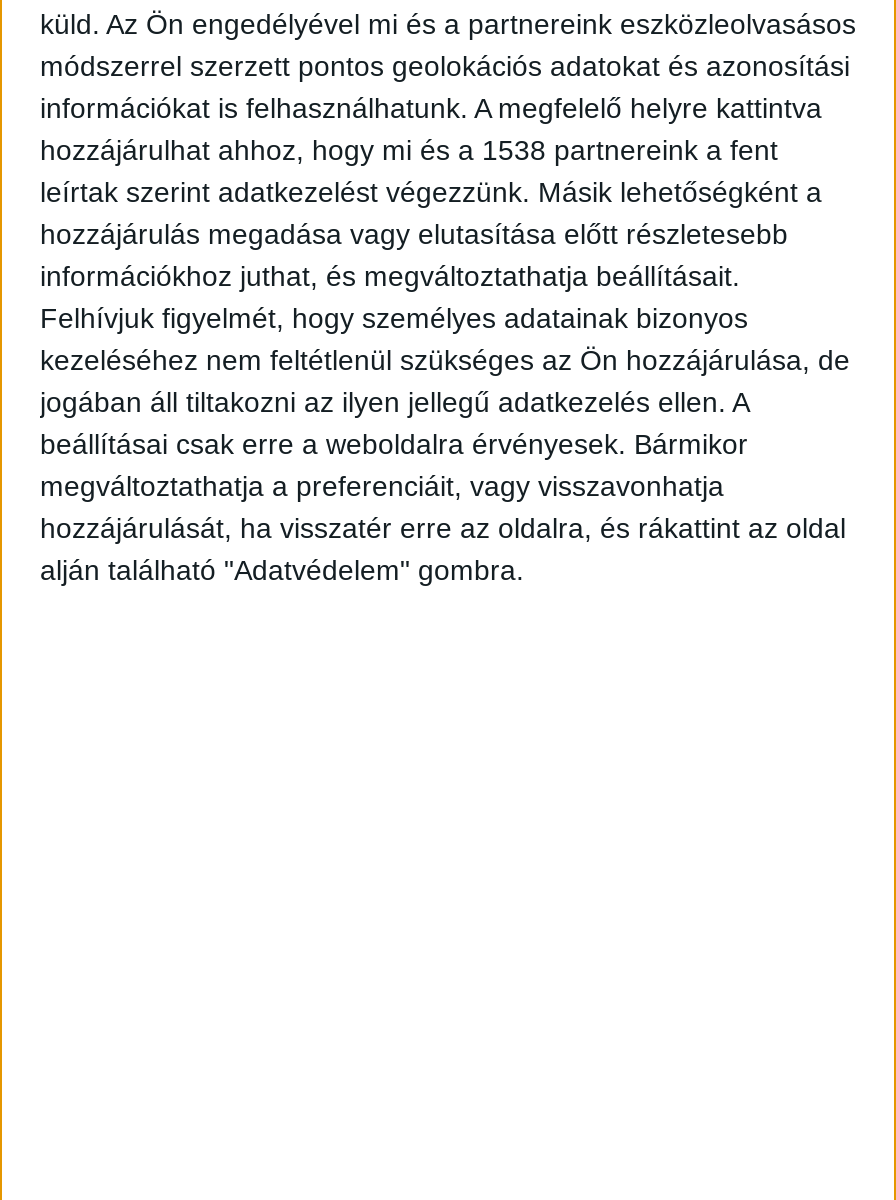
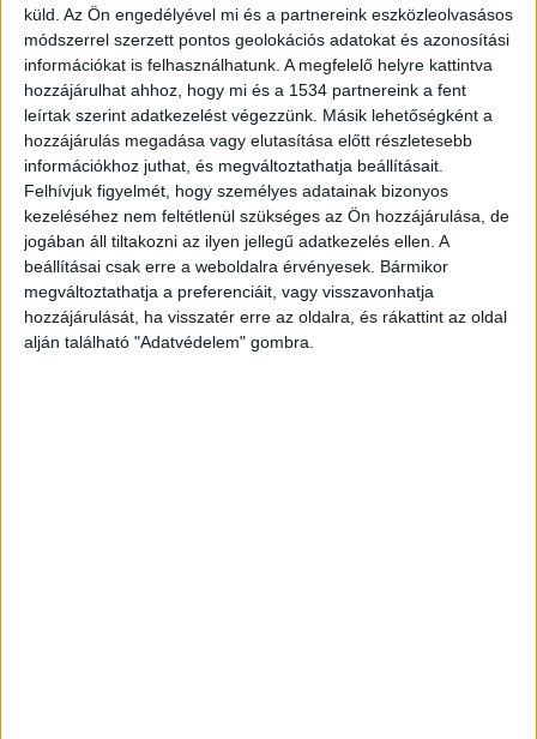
- hozzájárulhat ahhoz, hogy mi és a 1538 partnereink a fent
+ hozzájárulhat ahhoz, hogy mi és a 1534 partnereink a fent
